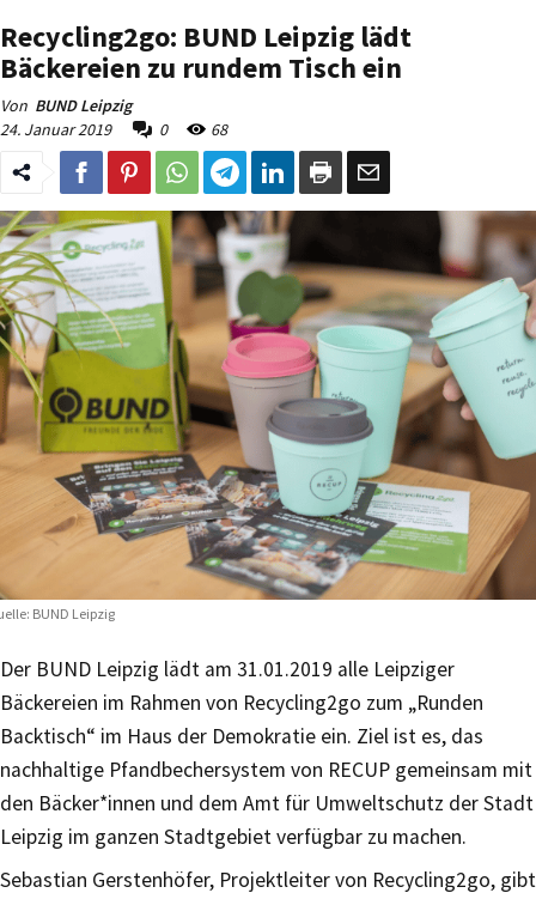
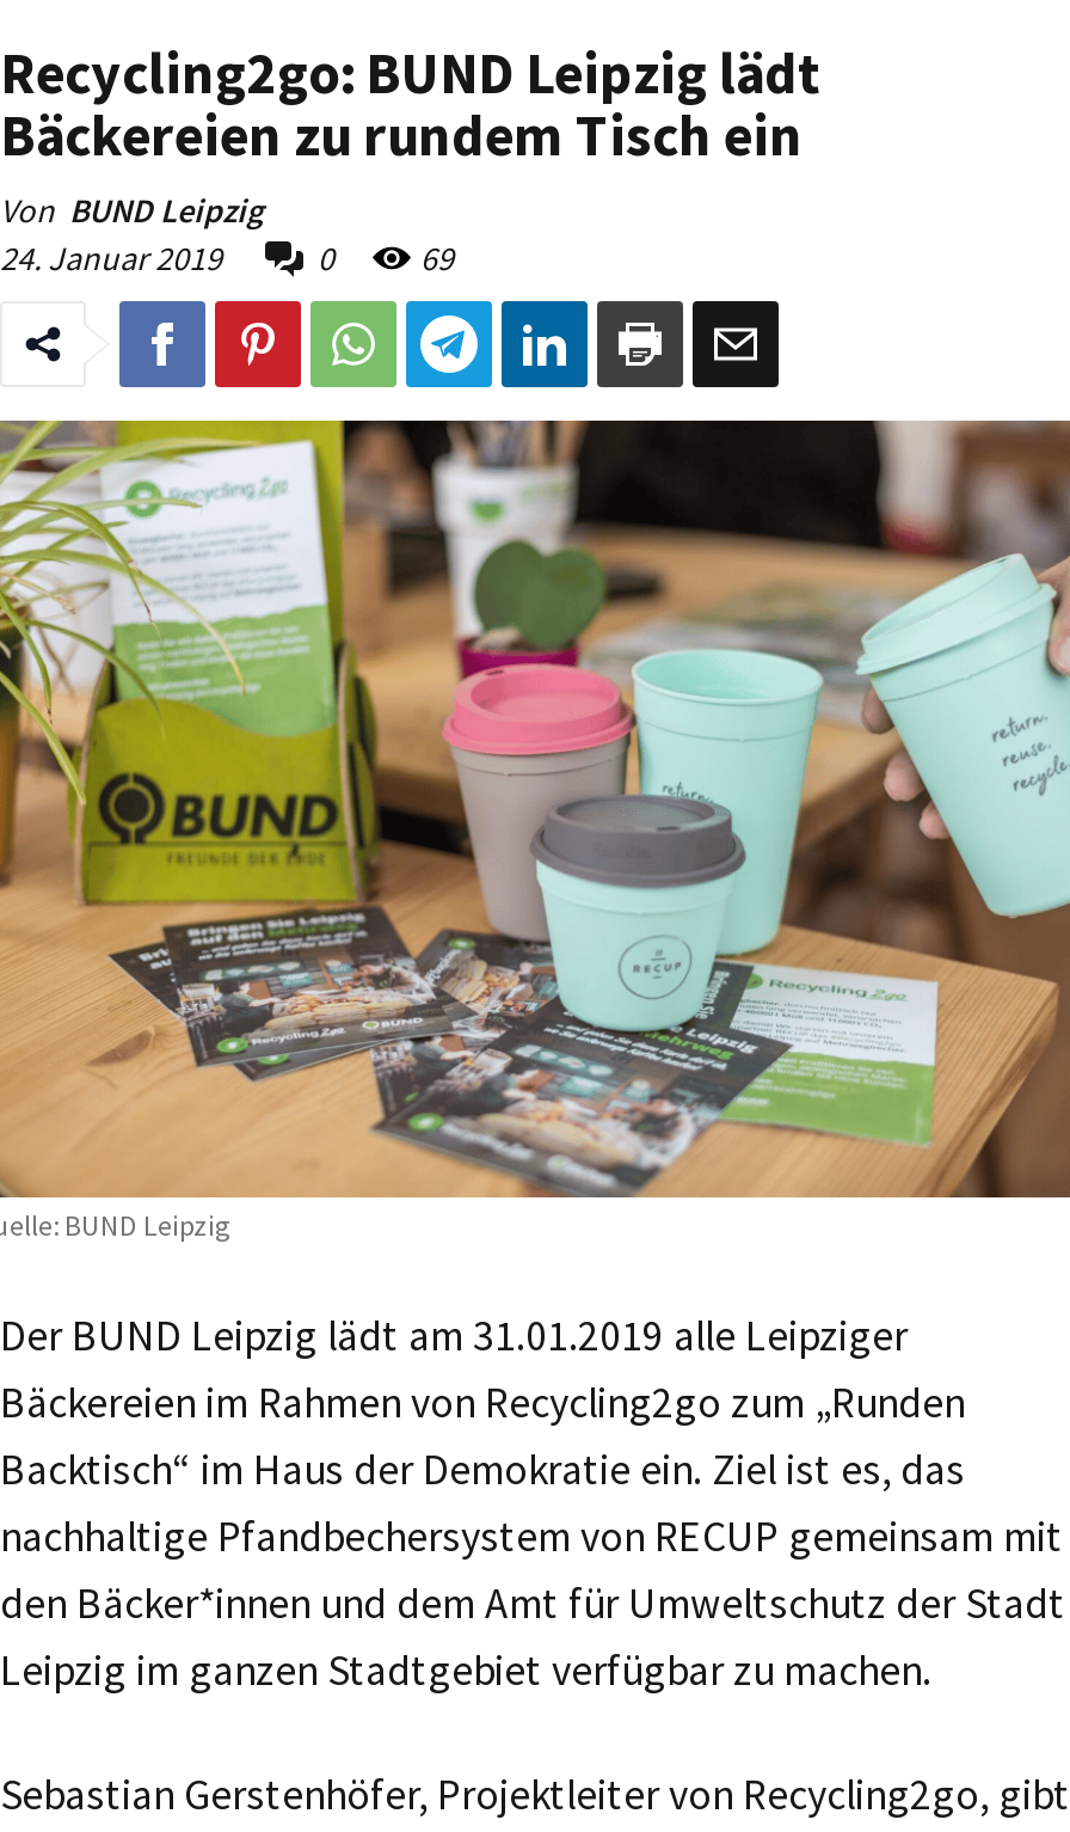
- 0 68
+ 0 69
